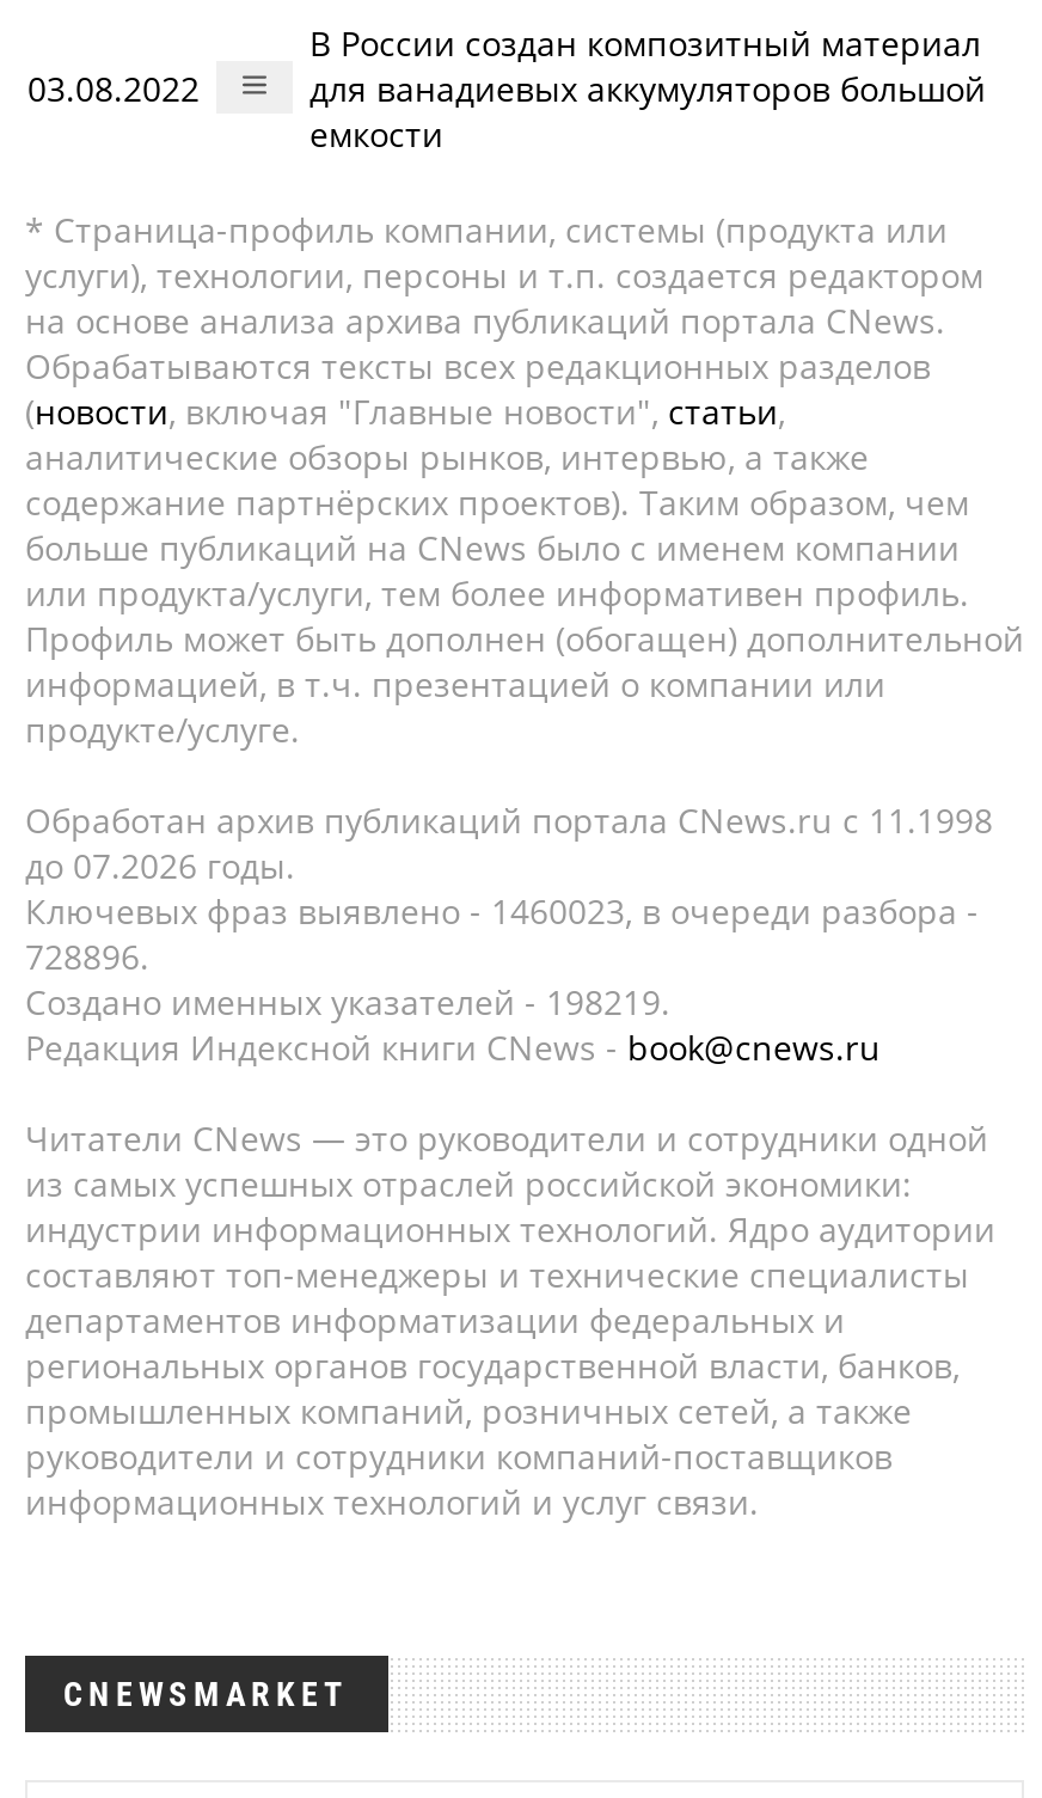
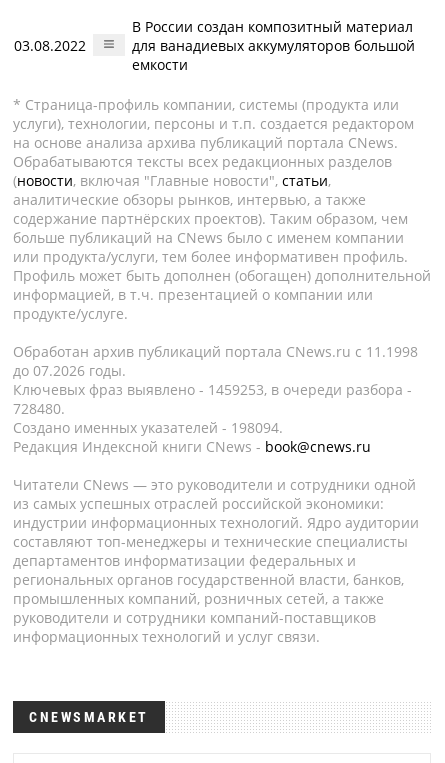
- Ключевых фраз выявлено - 1460023, в очереди разбора -
+ Ключевых фраз выявлено - 1459253, в очереди разбора -

- 728896.
+ 728480.

- Создано именных указателей - 198219.
+ Создано именных указателей - 198094.
